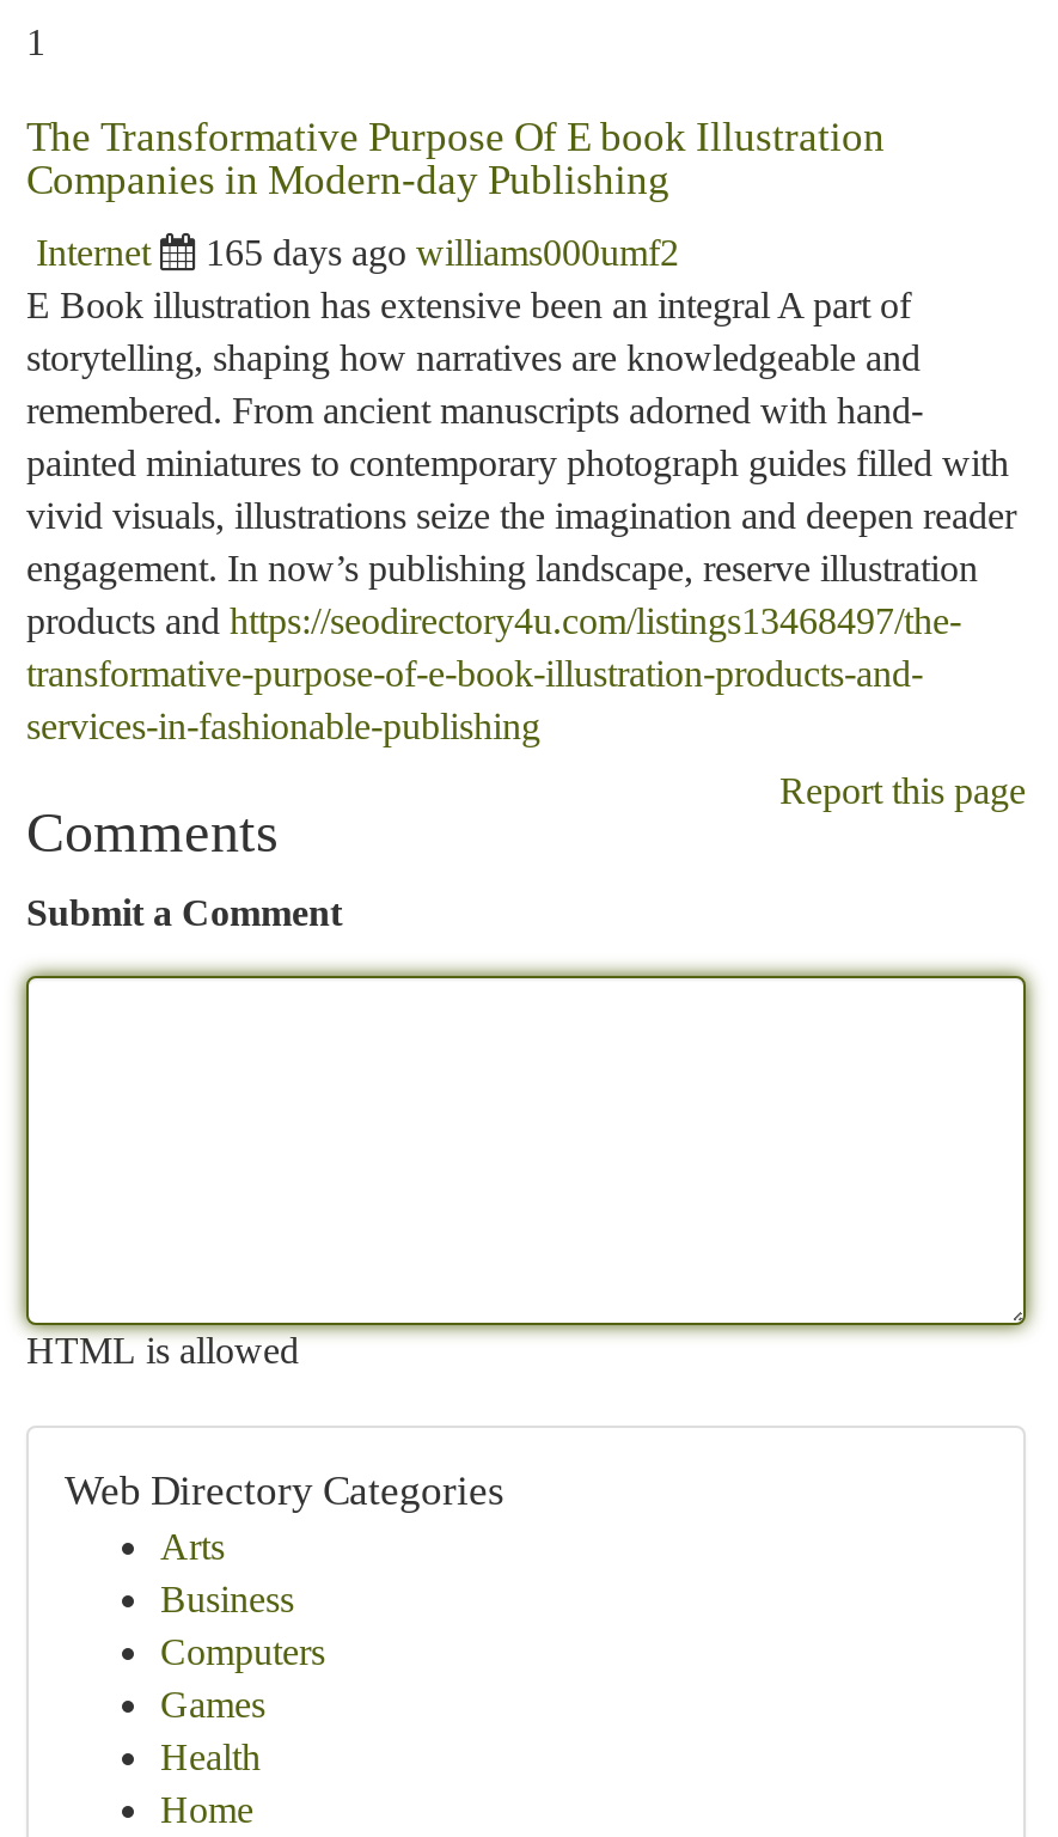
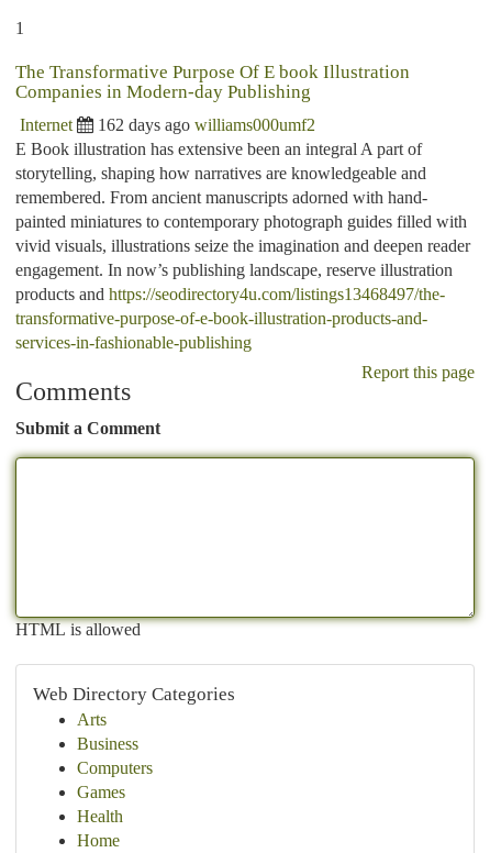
- 165 days ago williams000umf2
+ 162 days ago williams000umf2
